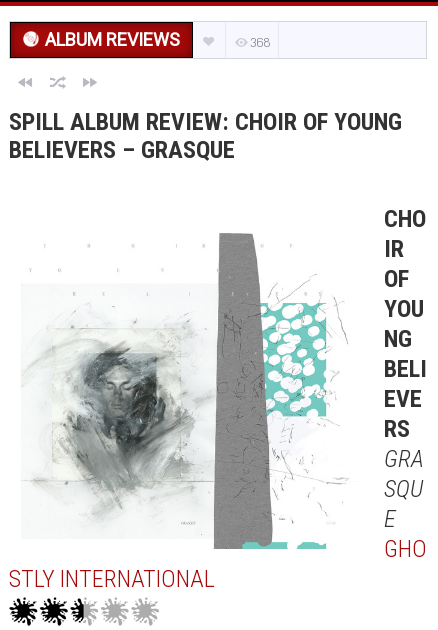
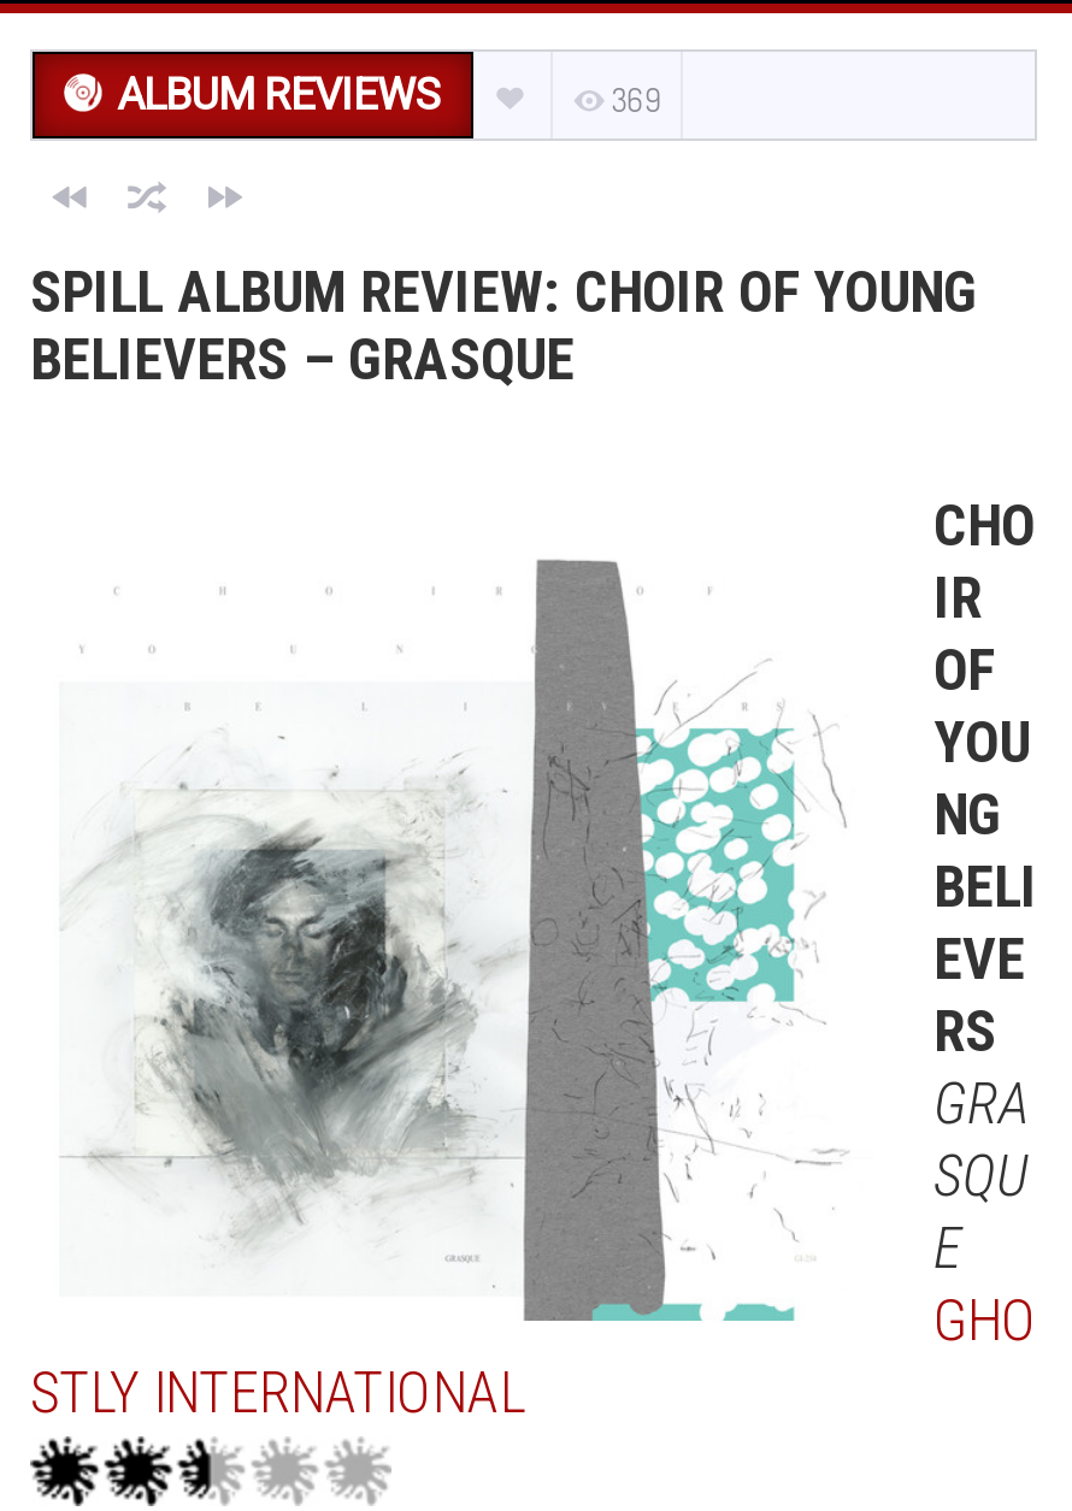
- 368
+ 369
